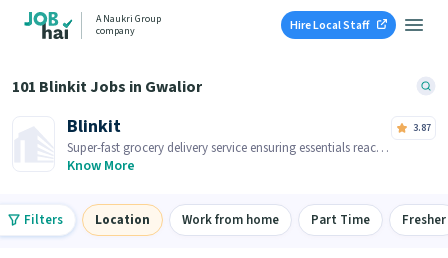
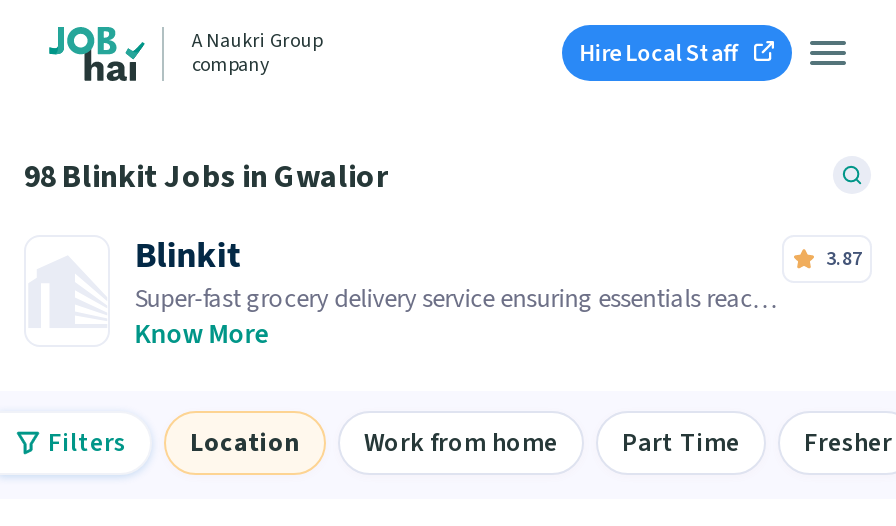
- 101 Blinkit Jobs in Gwalior
+ 98 Blinkit Jobs in Gwalior
